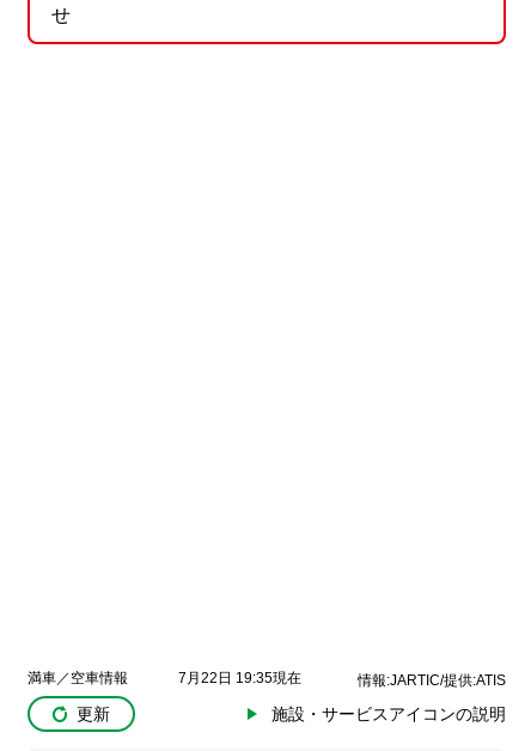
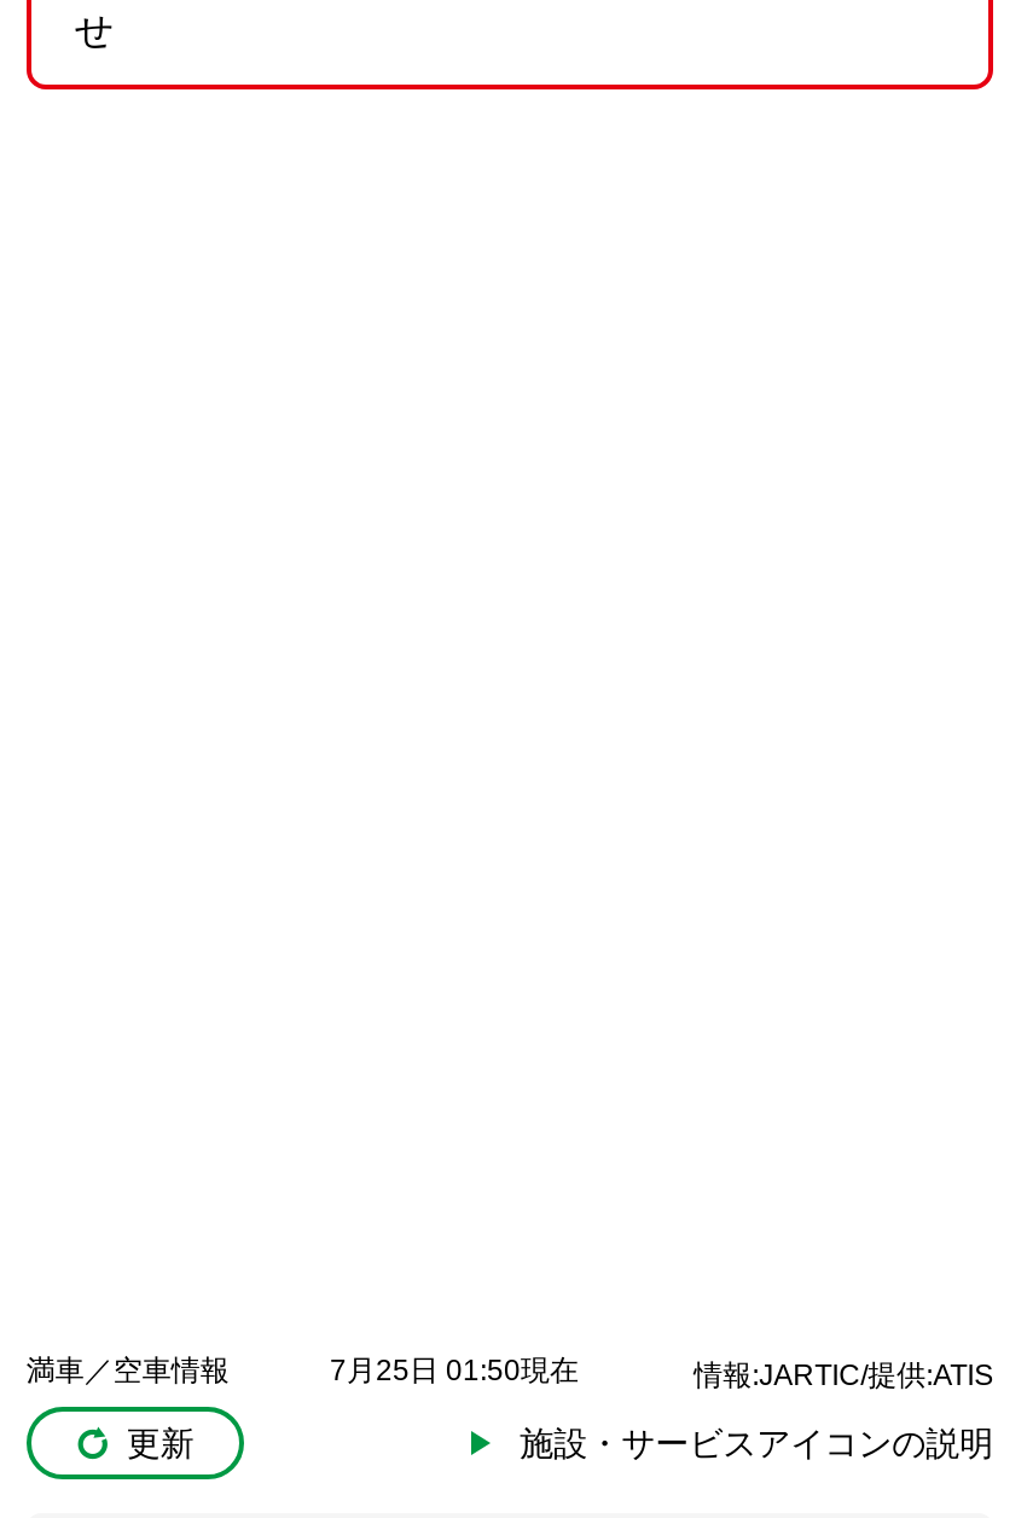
- 7月22日 19:35現在
+ 7月25日 01:50現在
